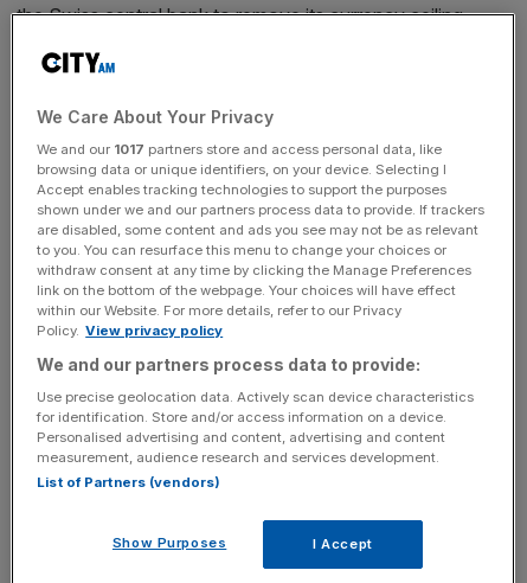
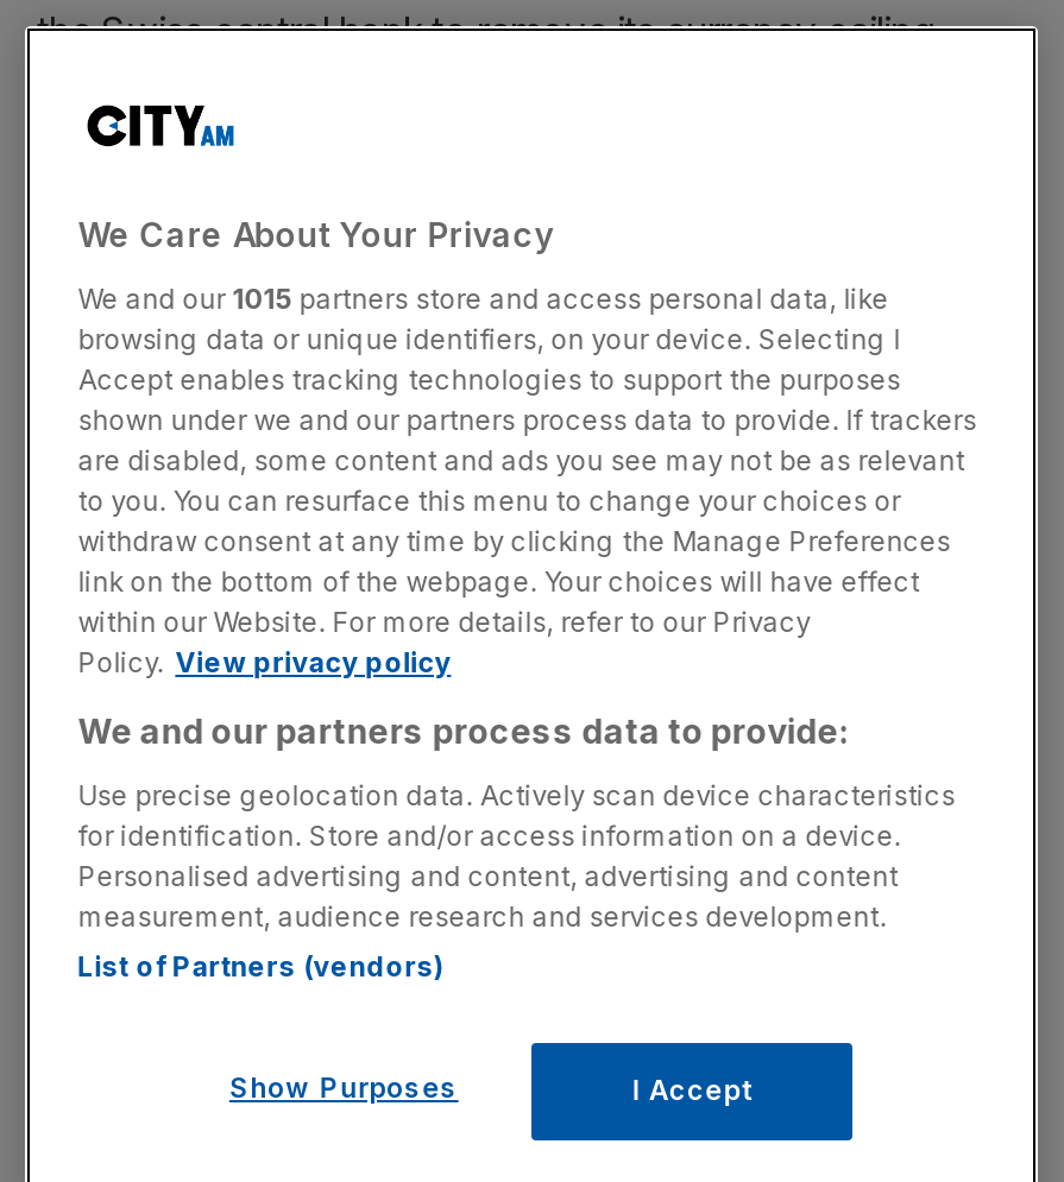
- We and our 1017 partners store and access personal data, like
+ We and our 1015 partners store and access personal data, like
